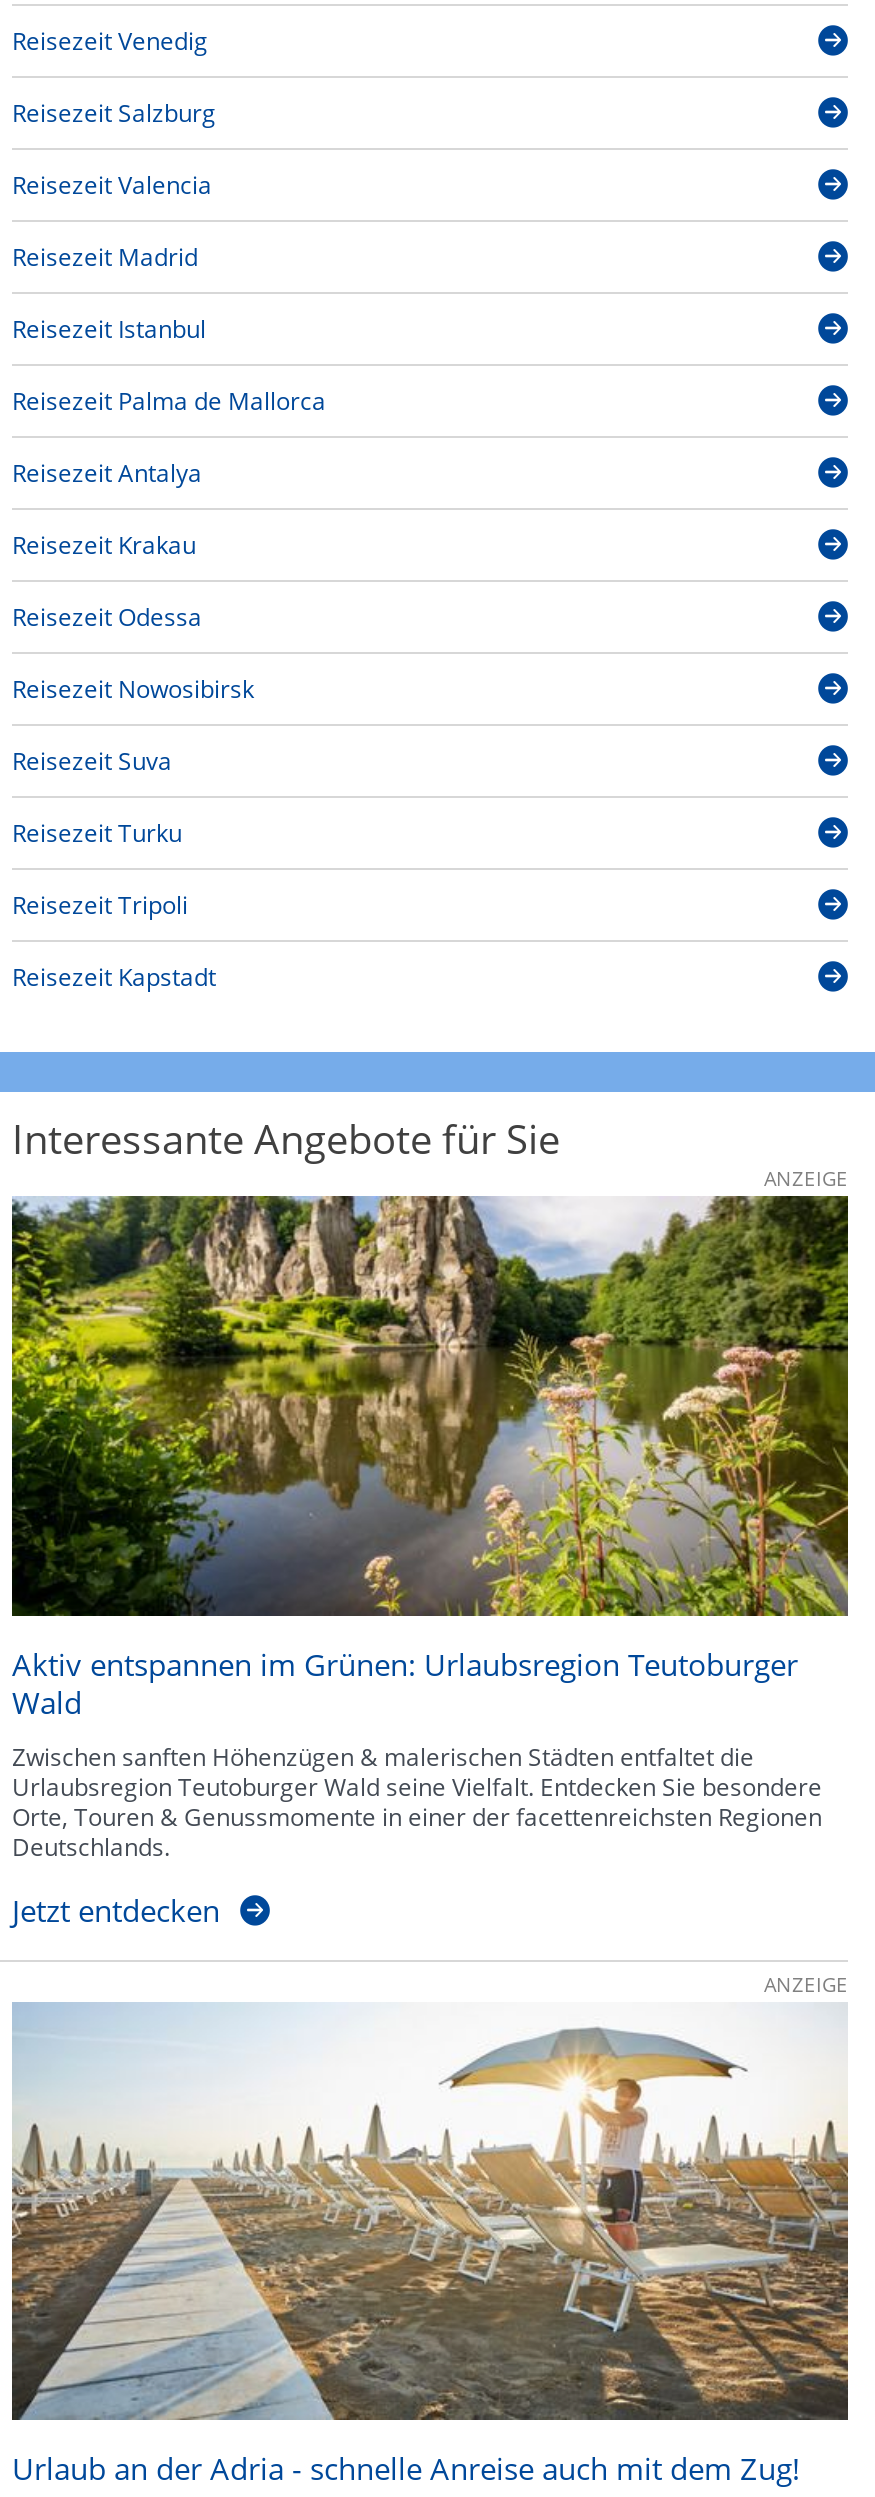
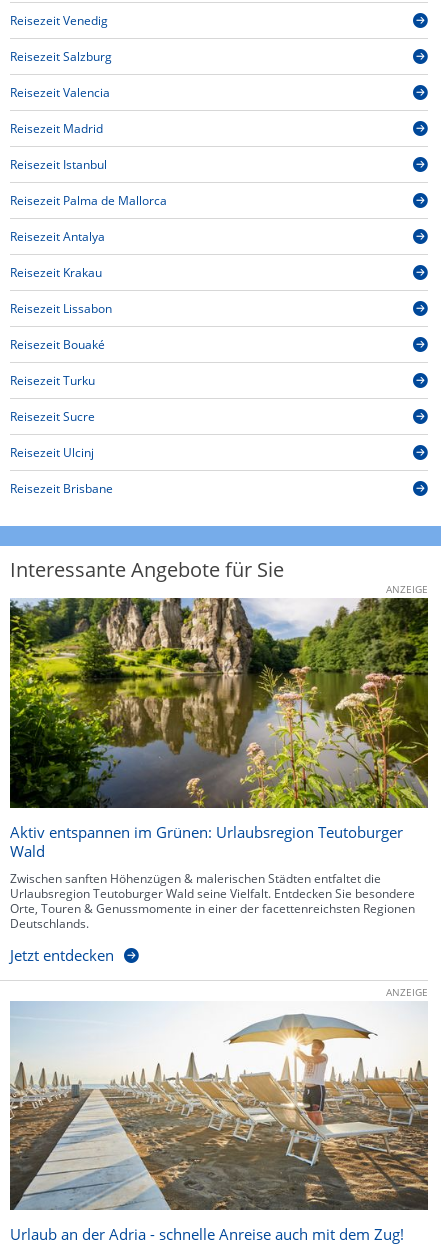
- Reisezeit Odessa
- Reisezeit Nowosibirsk
- Reisezeit Suva
+ Reisezeit Lissabon
+ Reisezeit Bouaké

moved up: Reisezeit Turku

- Reisezeit Tripoli
- Reisezeit Kapstadt
+ Reisezeit Sucre
+ Reisezeit Ulcinj
+ Reisezeit Brisbane
